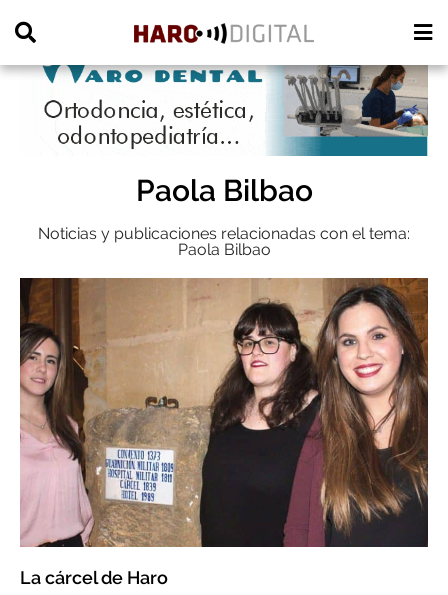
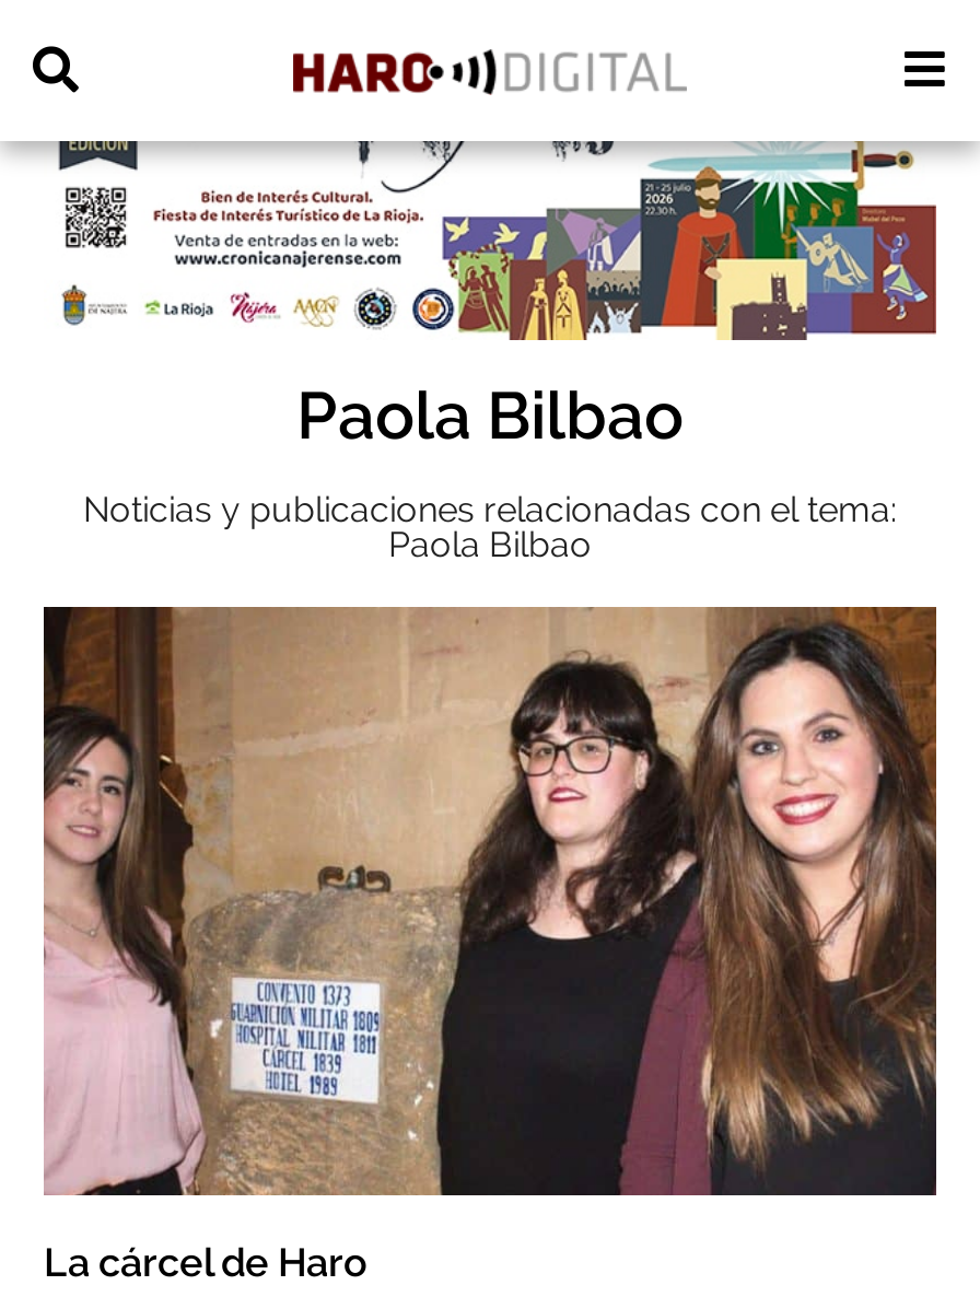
- [image]
+ [image]
